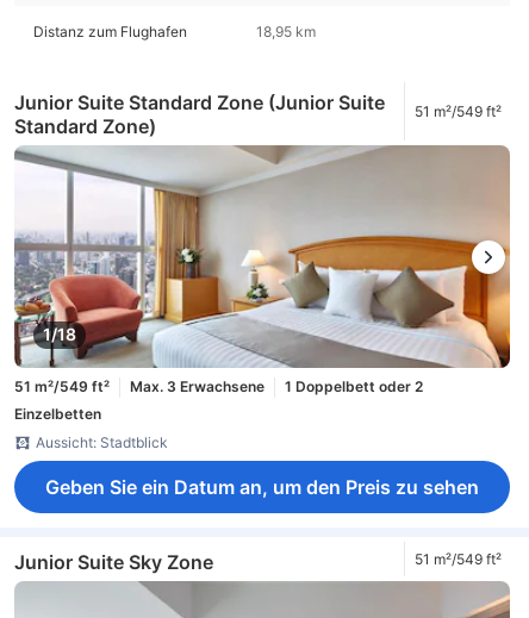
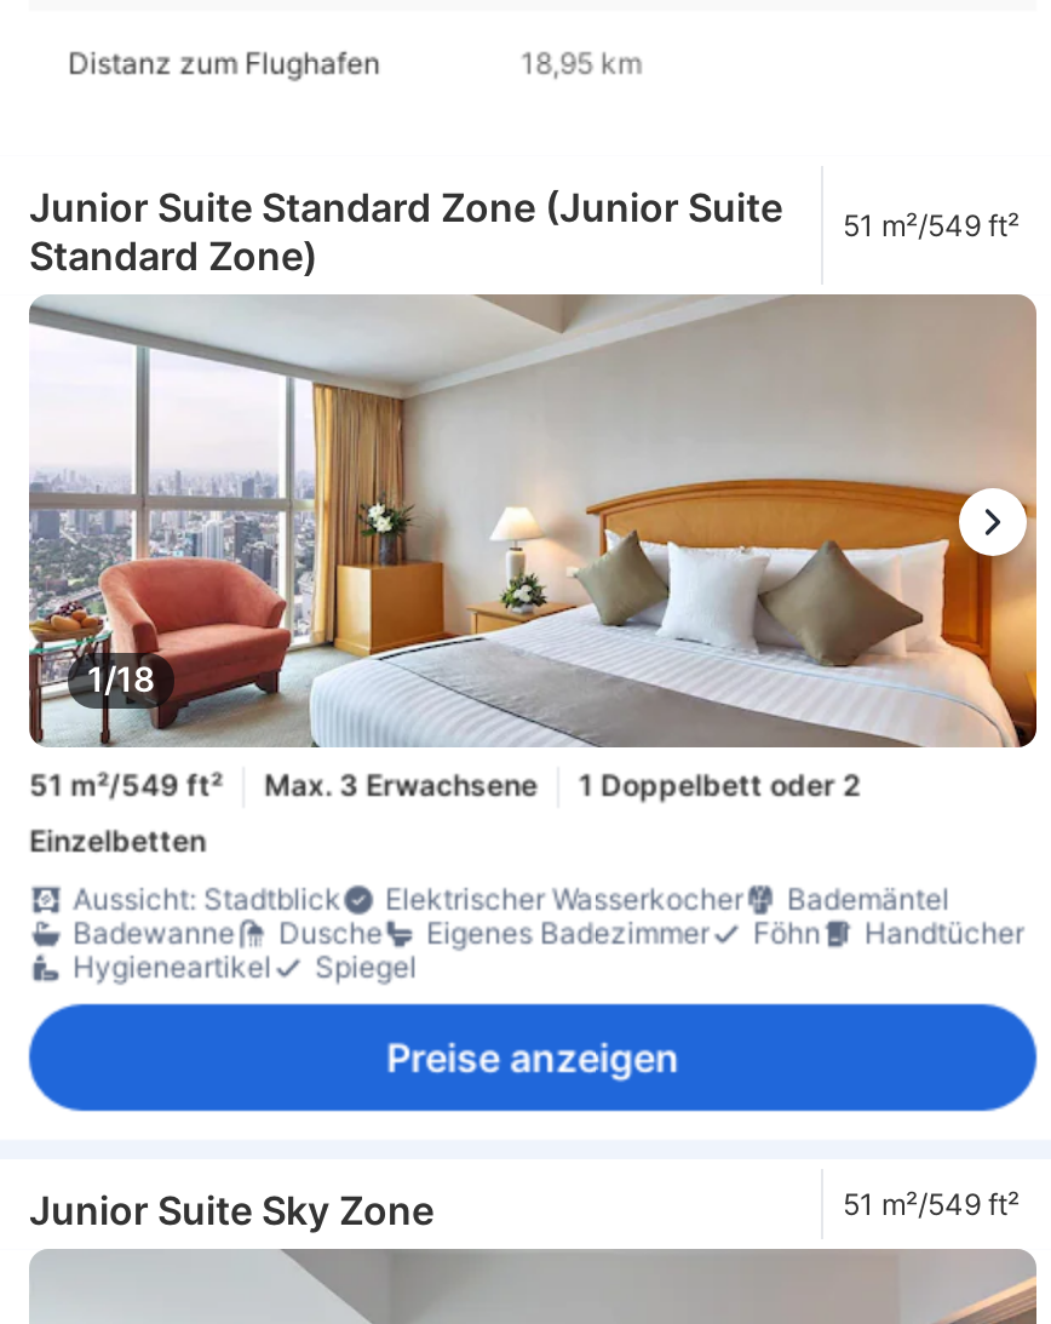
- Geben Sie ein Datum an, um den Preis zu sehen
+ Elektrischer Wasserkocher
+ Bademäntel
+ Badewanne
+ Dusche
+ Eigenes Badezimmer
+ Föhn
+ Handtücher
+ Hygieneartikel
+ Spiegel
+ Preise anzeigen
